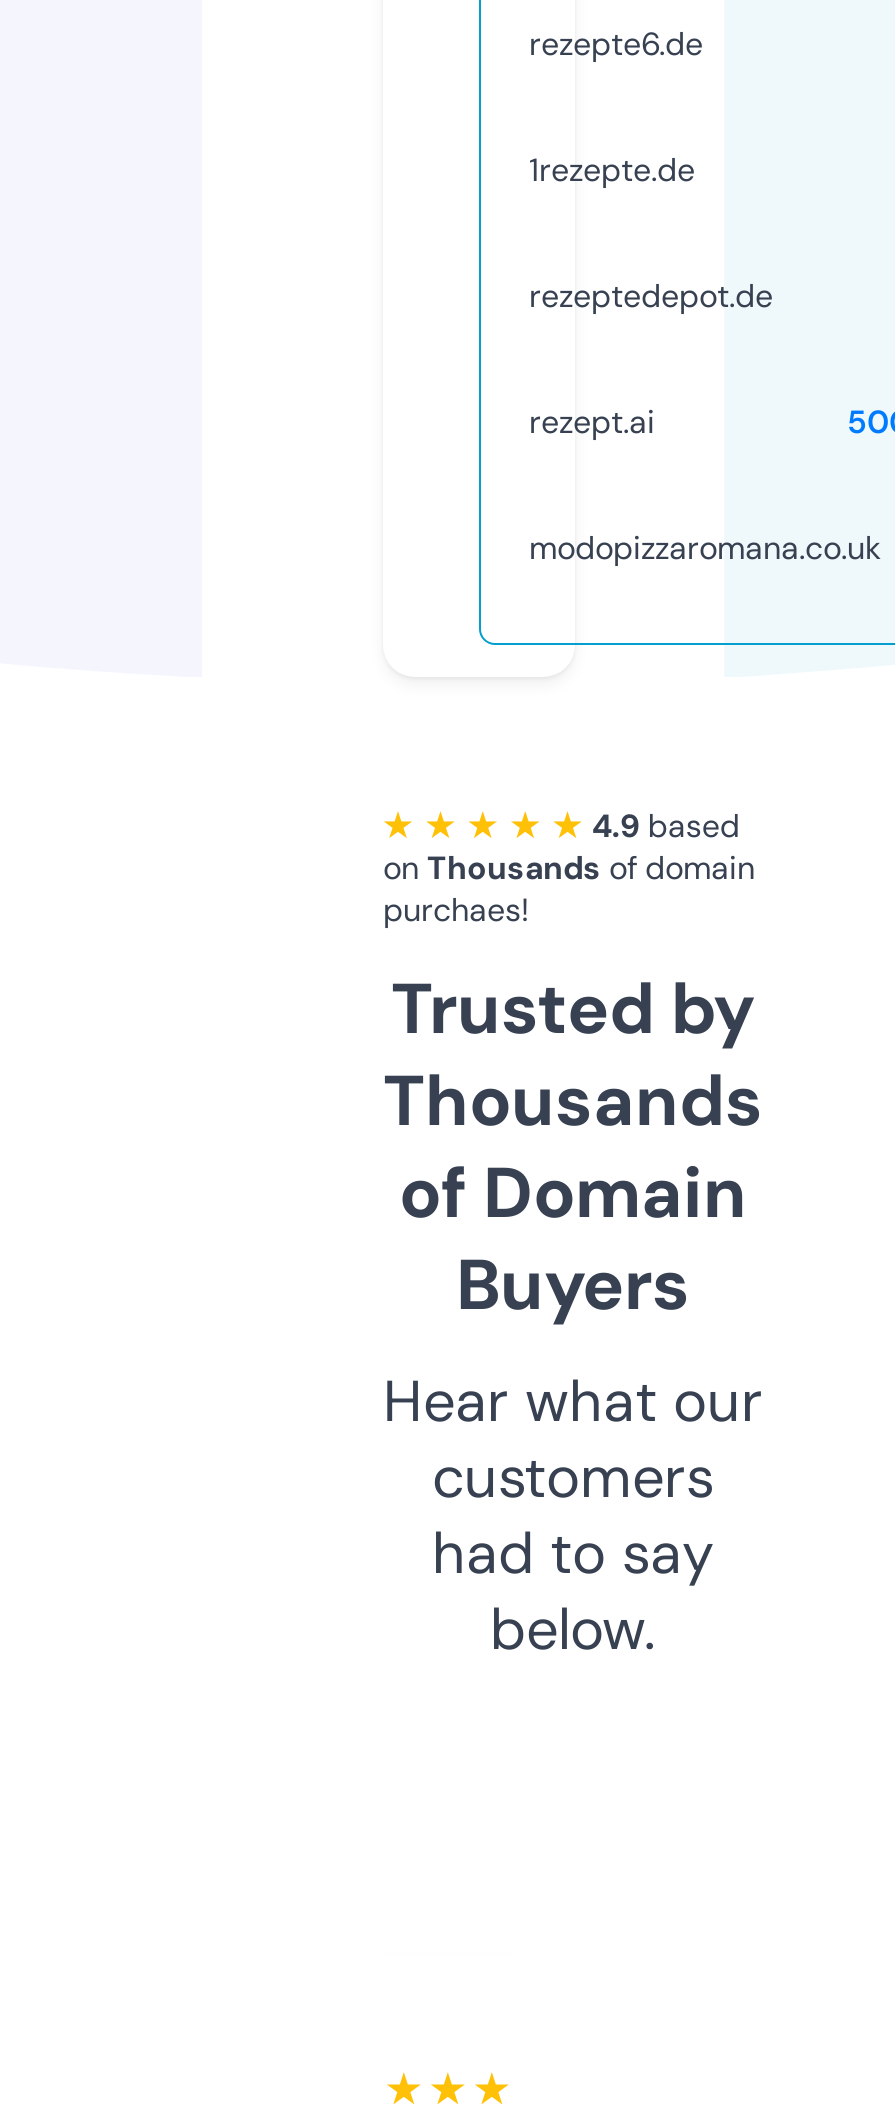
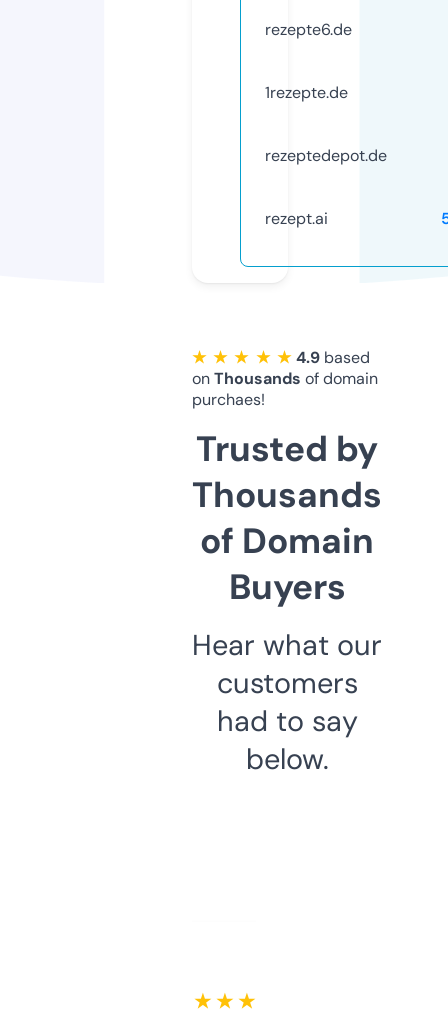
- modopizzaromana.co.uk
